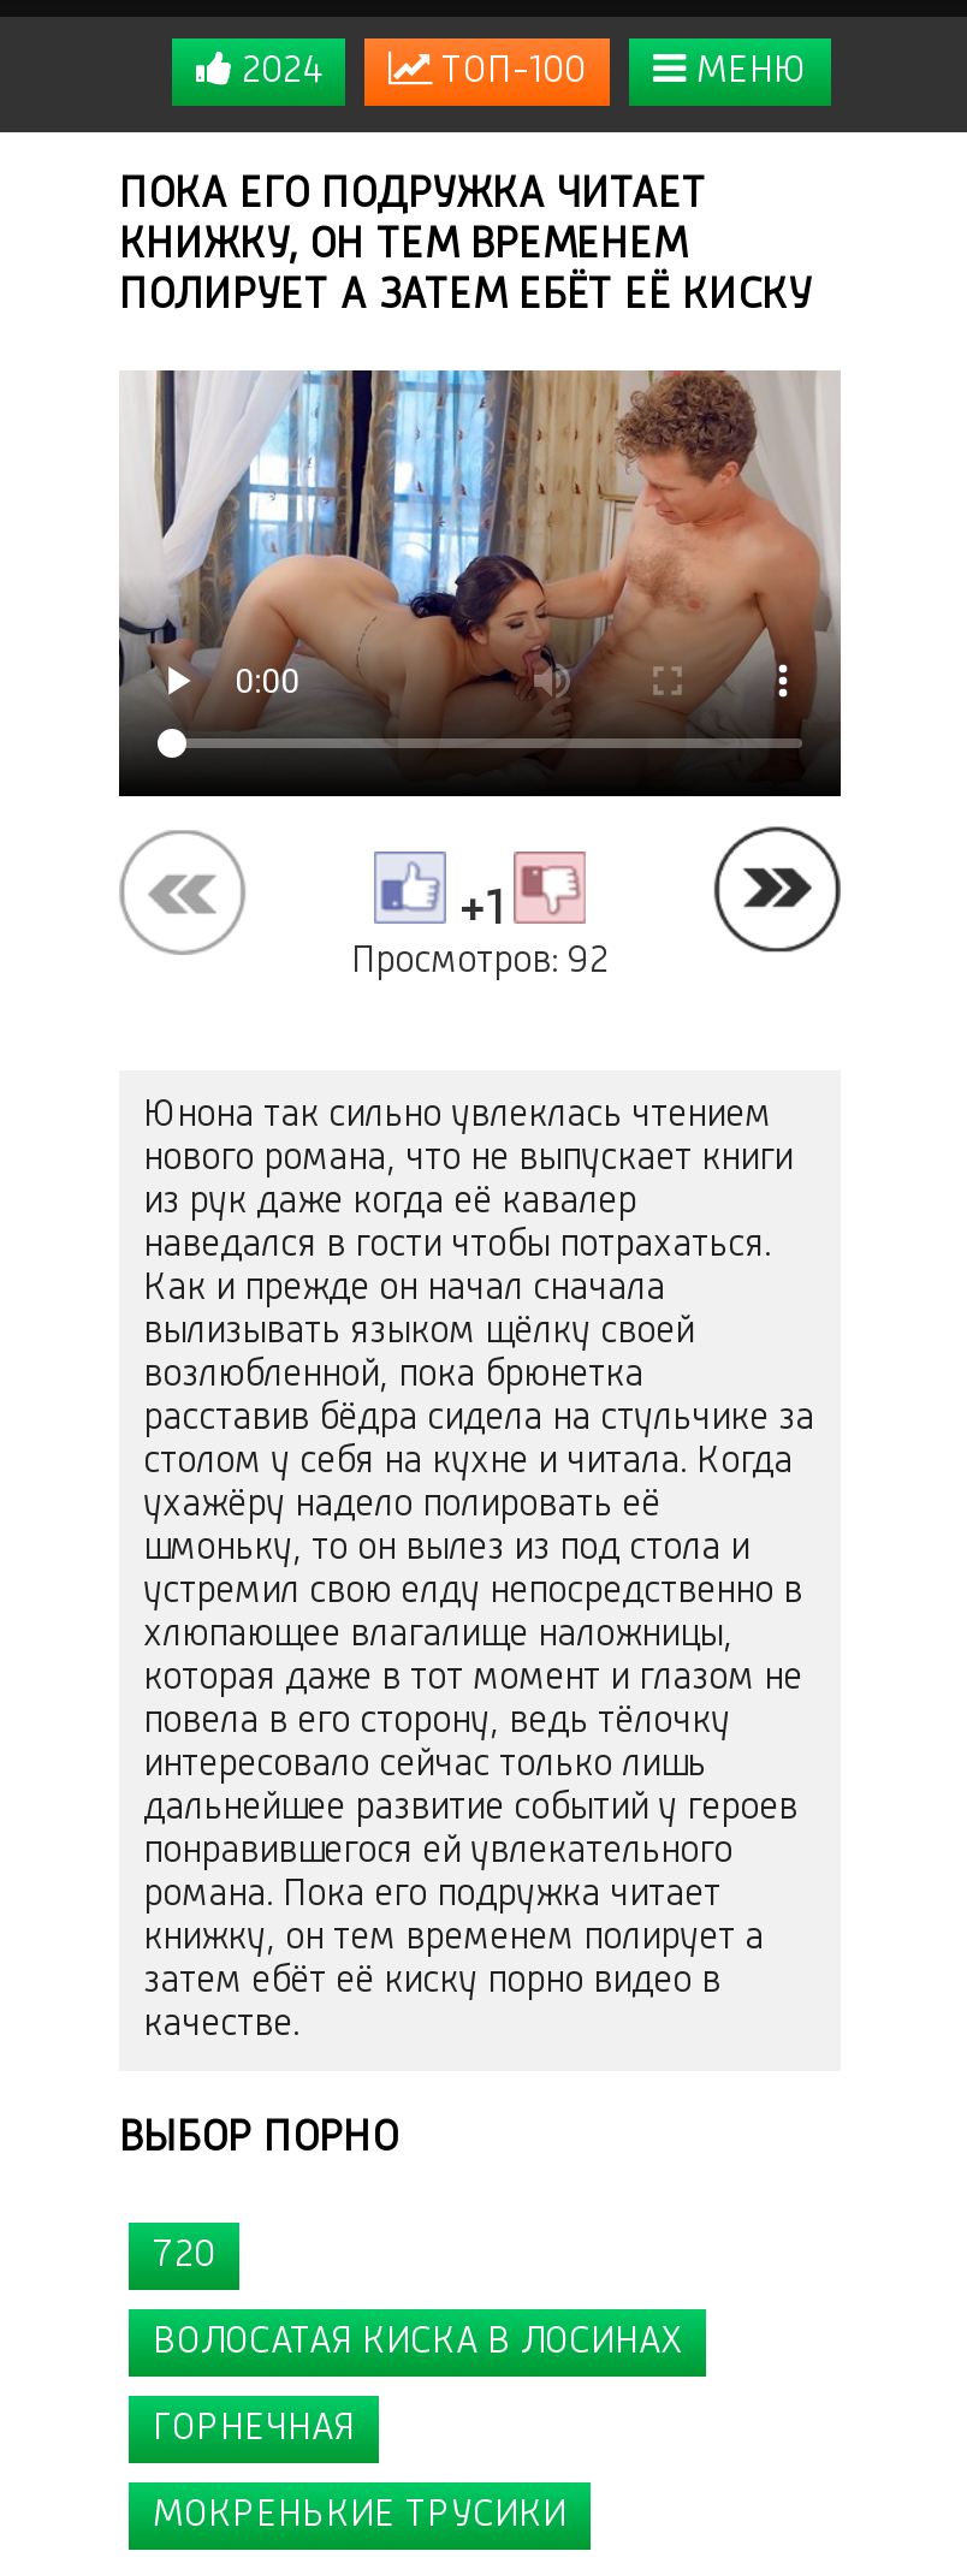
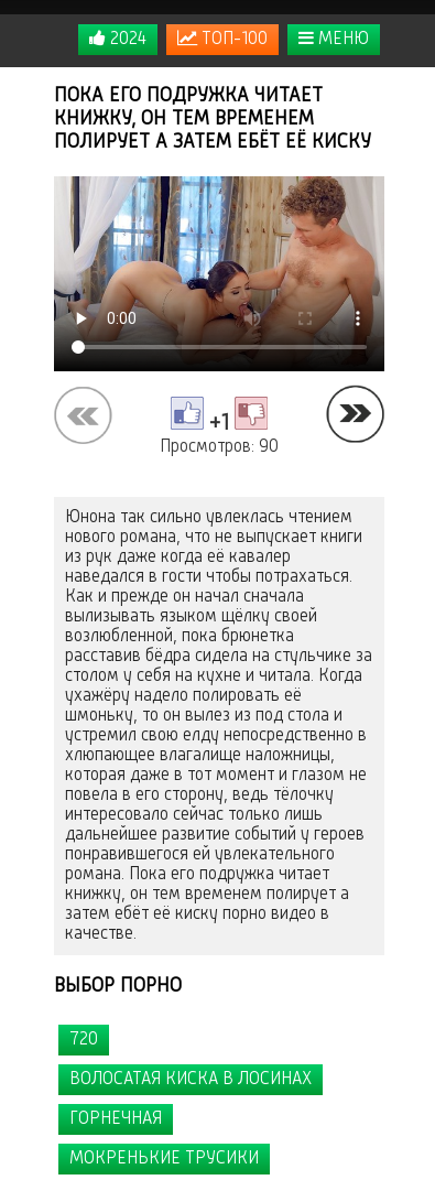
- Просмотров: 92
+ Просмотров: 90
